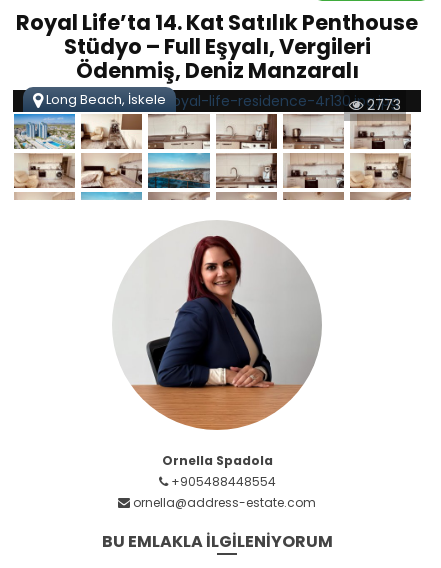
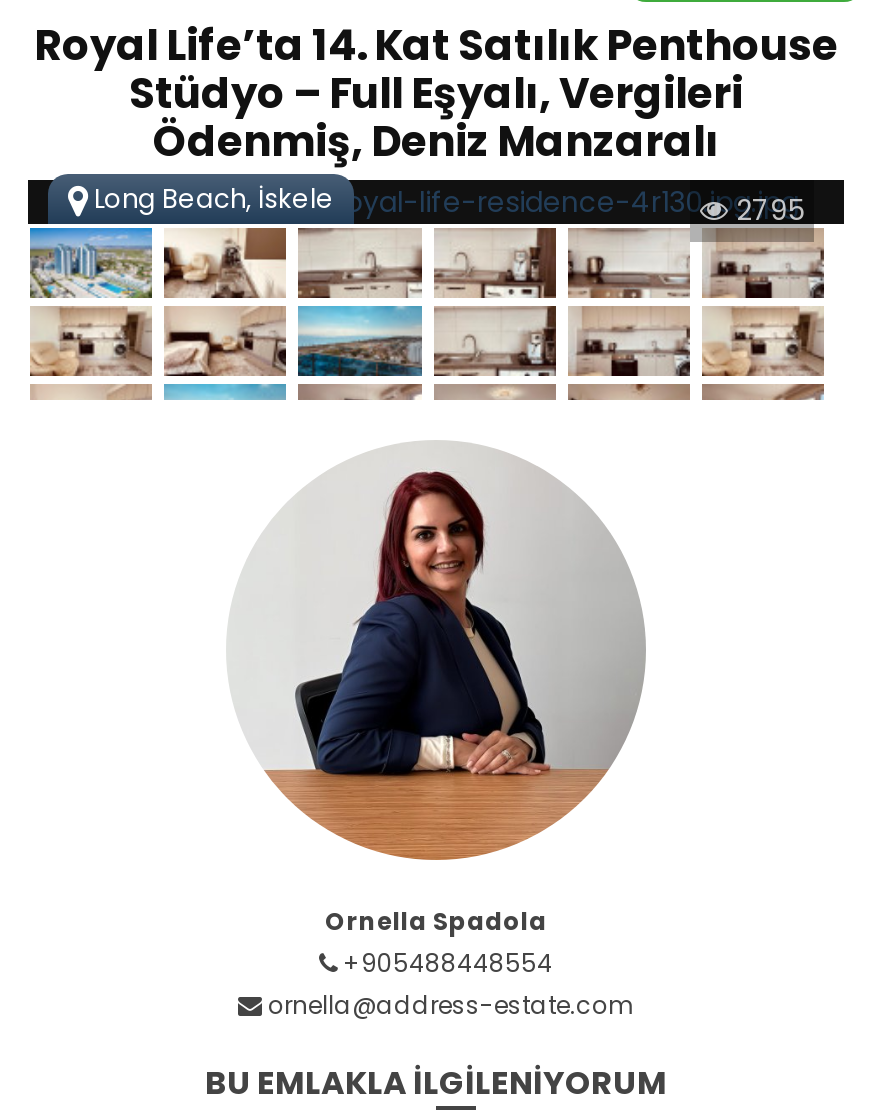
- 2773
+ 2795
